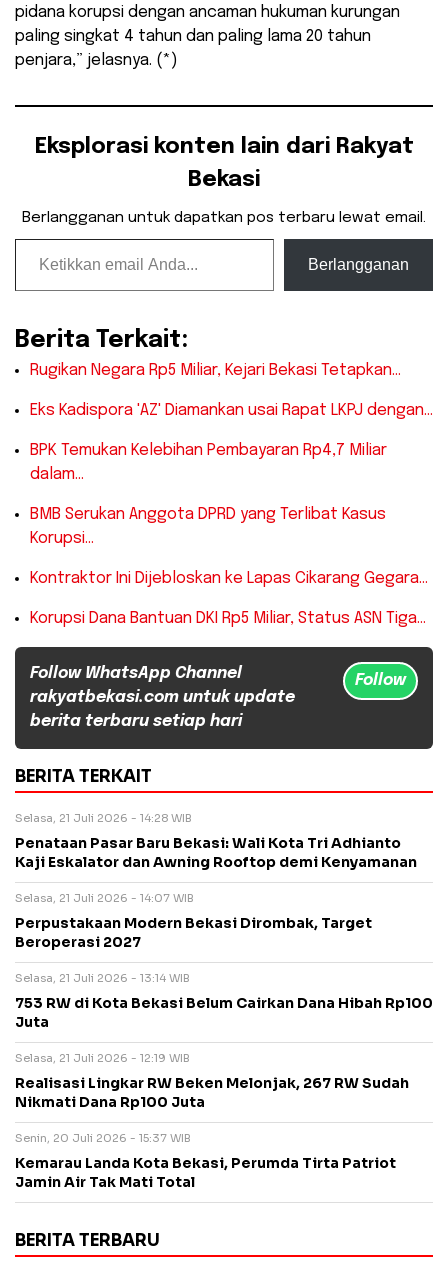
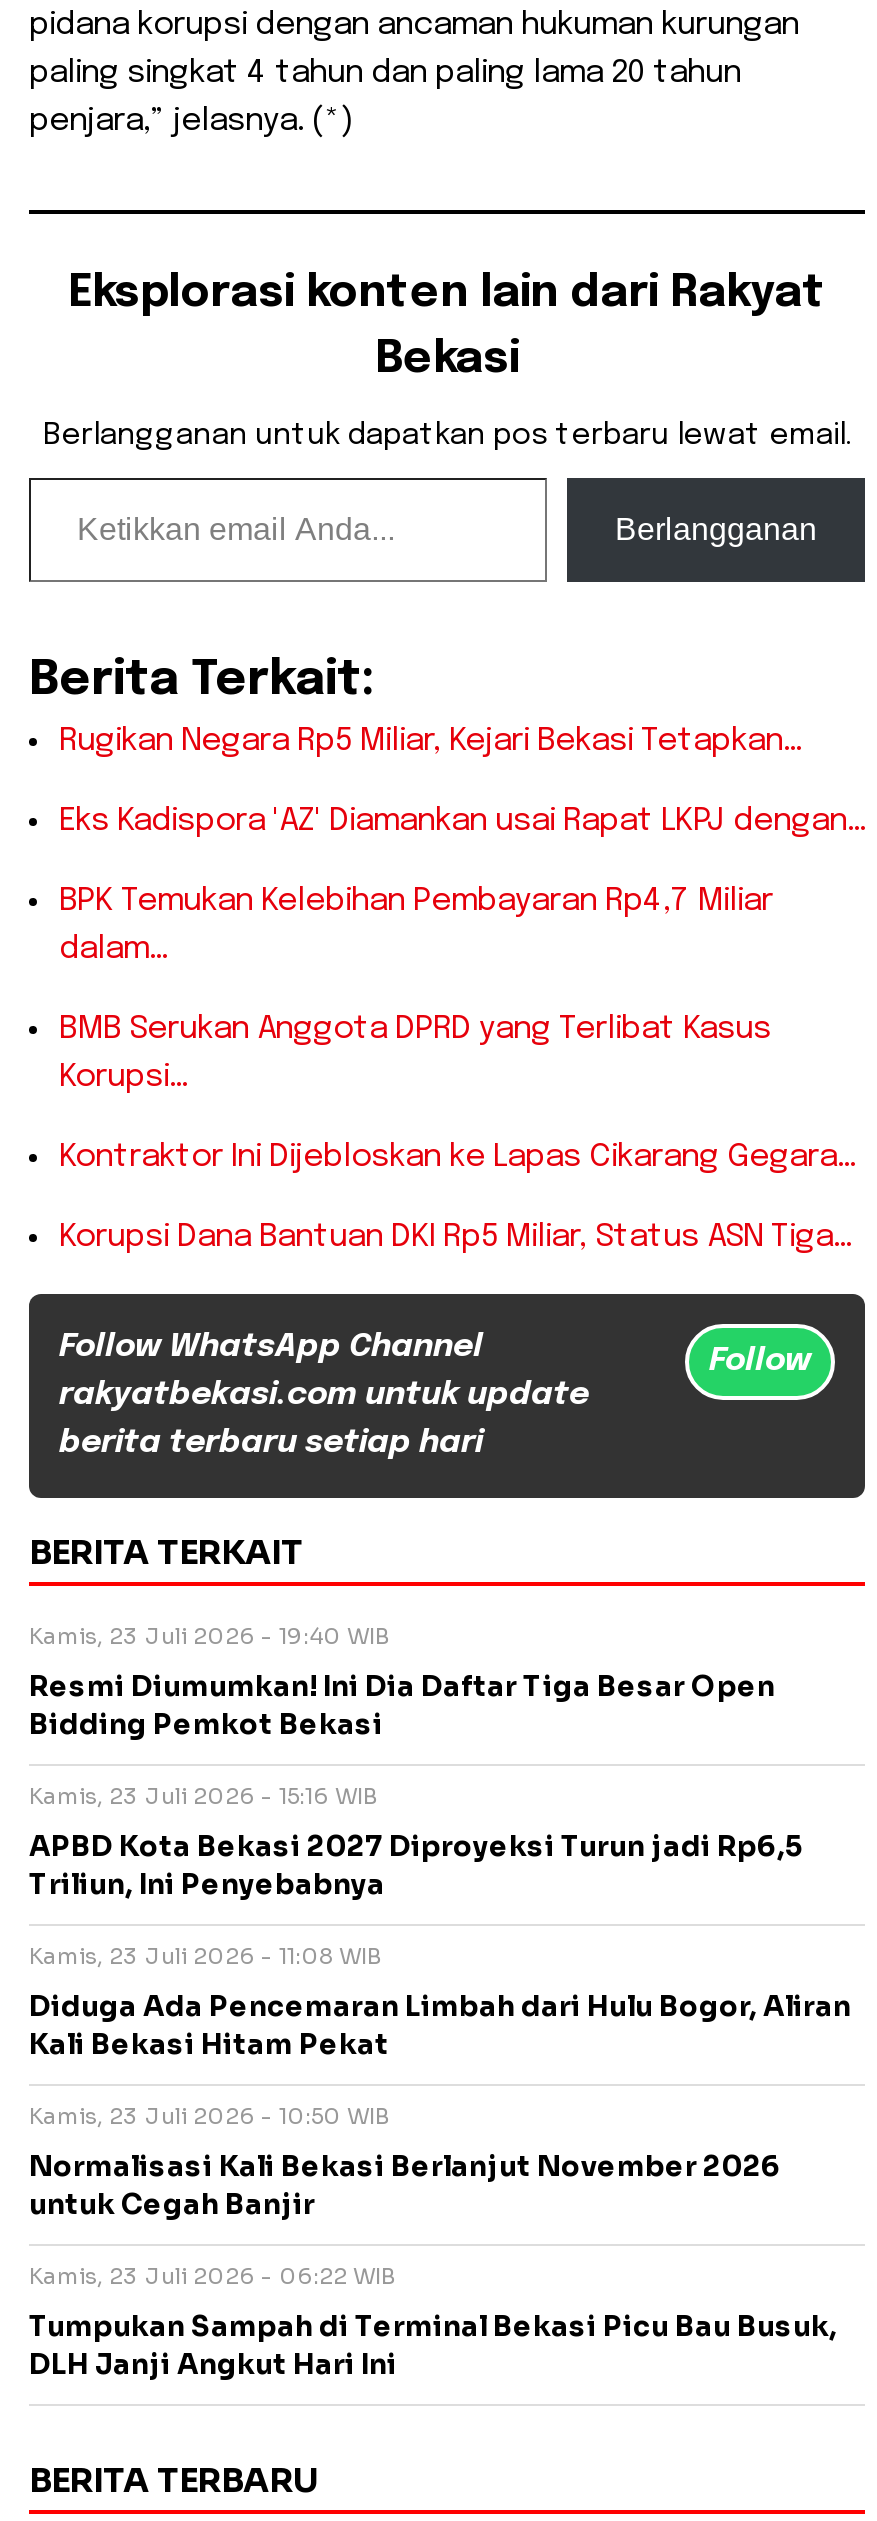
- Selasa, 21 Juli 2026 - 14:28 WIB
+ Kamis, 23 Juli 2026 - 19:40 WIB

- Penataan Pasar Baru Bekasi: Wali Kota Tri Adhianto
- Kaji Eskalator dan Awning Rooftop demi Kenyamanan
+ Resmi Diumumkan! Ini Dia Daftar Tiga Besar Open
+ Bidding Pemkot Bekasi

- Selasa, 21 Juli 2026 - 14:07 WIB
+ Kamis, 23 Juli 2026 - 15:16 WIB

- Perpustakaan Modern Bekasi Dirombak, Target
- Beroperasi 2027
+ APBD Kota Bekasi 2027 Diproyeksi Turun jadi Rp6,5
+ Triliun, Ini Penyebabnya

- Selasa, 21 Juli 2026 - 13:14 WIB
+ Kamis, 23 Juli 2026 - 11:08 WIB

- 753 RW di Kota Bekasi Belum Cairkan Dana Hibah Rp100
- Juta
+ Diduga Ada Pencemaran Limbah dari Hulu Bogor, Aliran
+ Kali Bekasi Hitam Pekat

- Selasa, 21 Juli 2026 - 12:19 WIB
+ Kamis, 23 Juli 2026 - 10:50 WIB

- Realisasi Lingkar RW Beken Melonjak, 267 RW Sudah
- Nikmati Dana Rp100 Juta
+ Normalisasi Kali Bekasi Berlanjut November 2026
+ untuk Cegah Banjir

- Senin, 20 Juli 2026 - 15:37 WIB
+ Kamis, 23 Juli 2026 - 06:22 WIB

- Kemarau Landa Kota Bekasi, Perumda Tirta Patriot
- Jamin Air Tak Mati Total
+ Tumpukan Sampah di Terminal Bekasi Picu Bau Busuk,
+ DLH Janji Angkut Hari Ini
